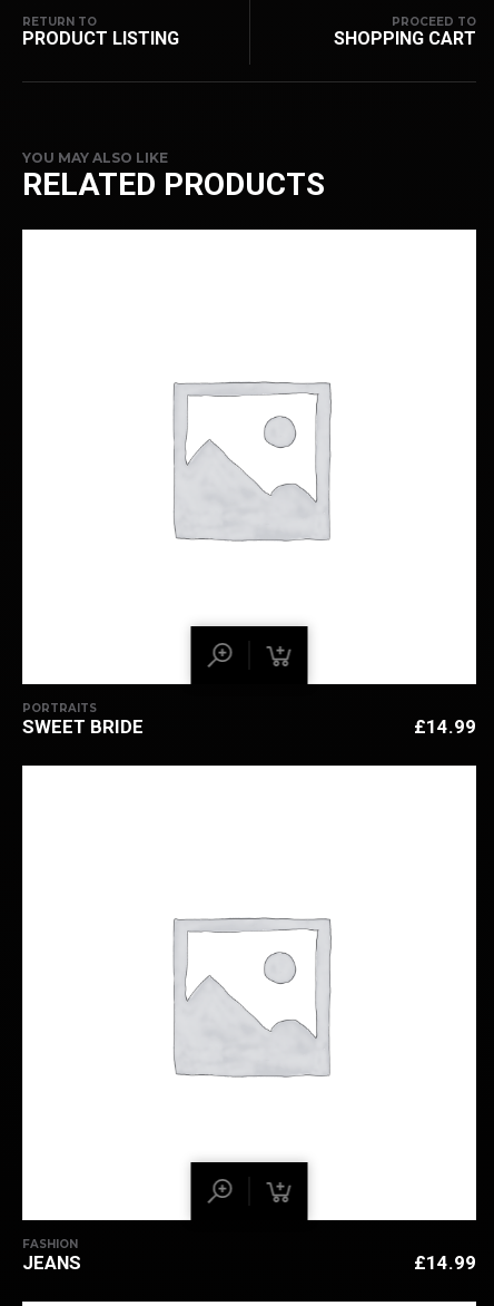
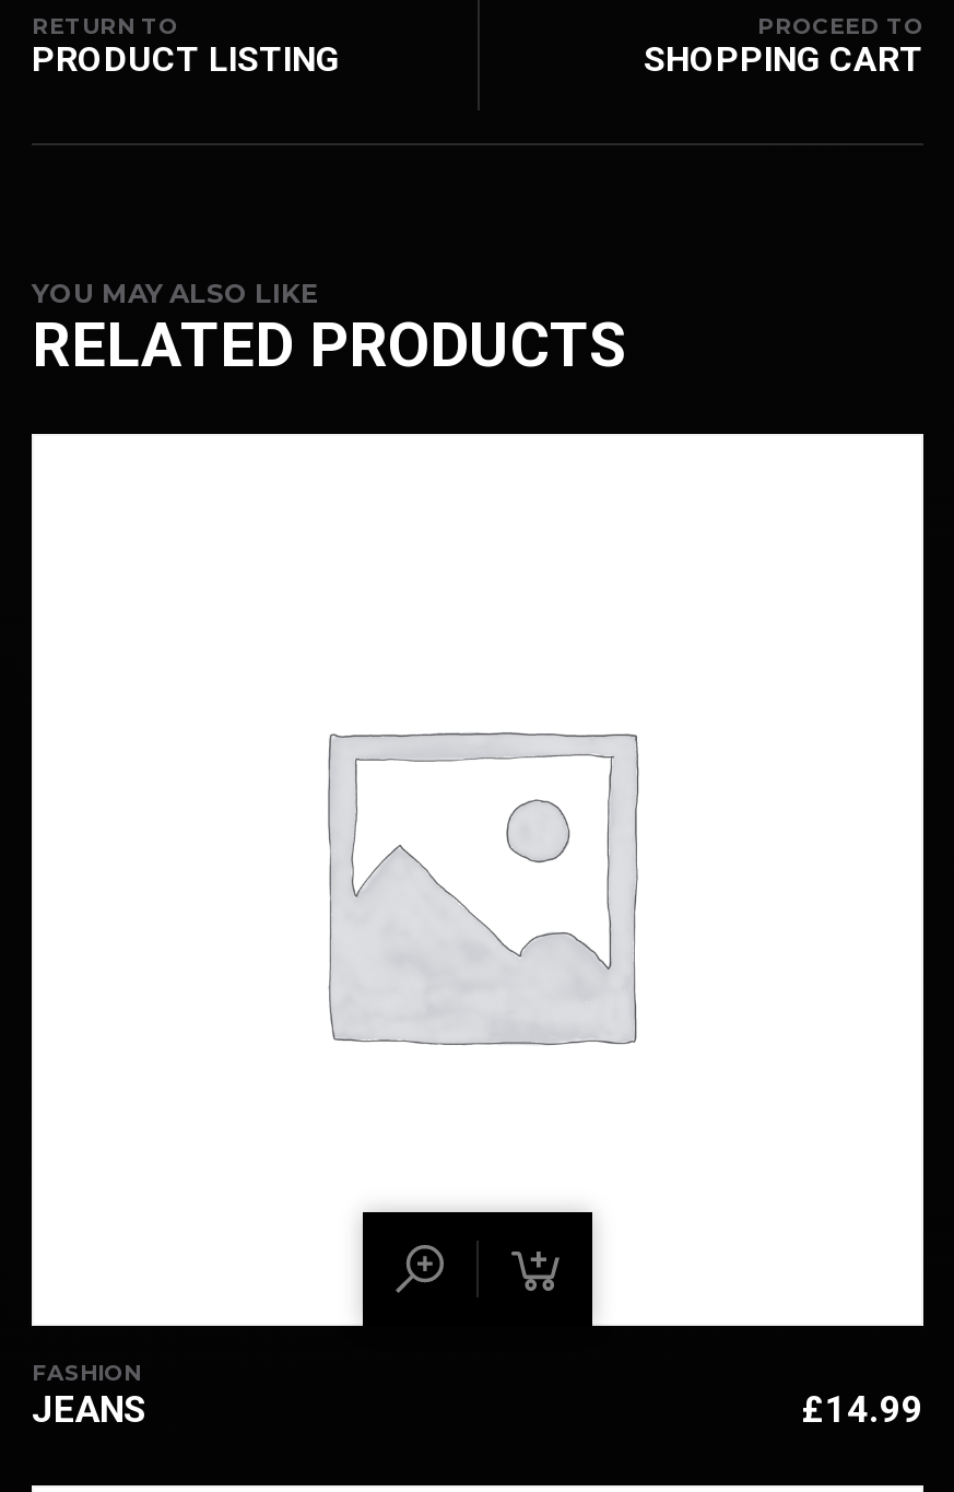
- PORTRAITS
- SWEET BRIDE
- £14.99
